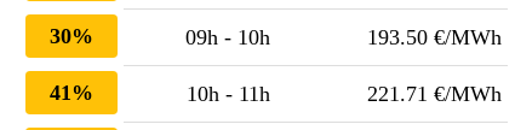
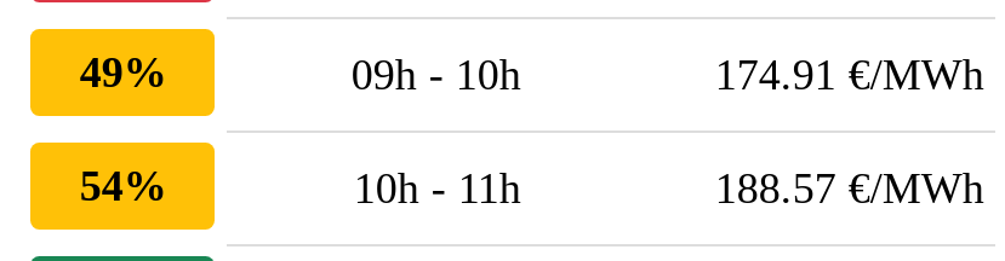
- 30%
+ 49%

- 193.50 €/MWh
+ 174.91 €/MWh

- 41%
+ 54%

- 221.71 €/MWh
+ 188.57 €/MWh
